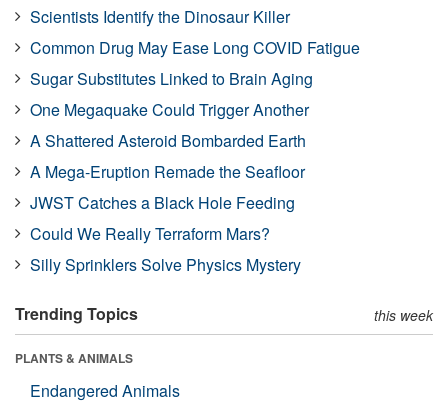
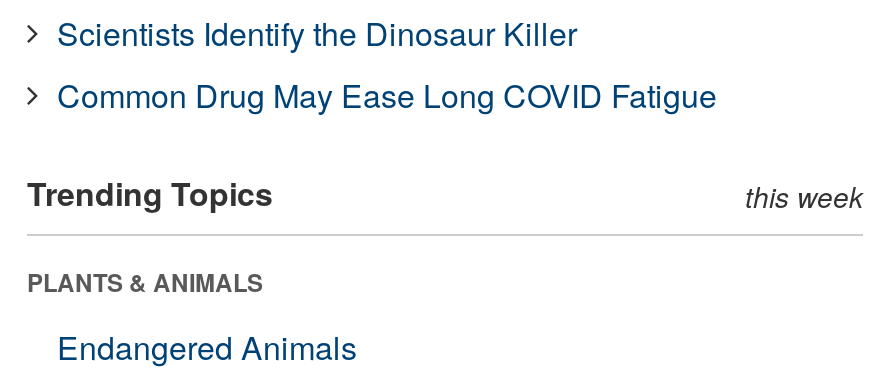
- Sugar Substitutes Linked to Brain Aging
- One Megaquake Could Trigger Another
- A Shattered Asteroid Bombarded Earth
- A Mega-Eruption Remade the Seafloor
- JWST Catches a Black Hole Feeding
- Could We Really Terraform Mars?
- Silly Sprinklers Solve Physics Mystery
